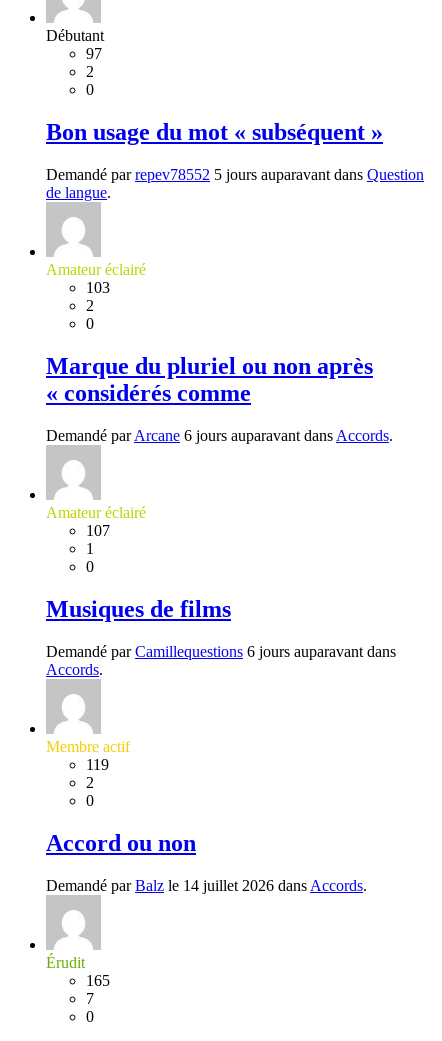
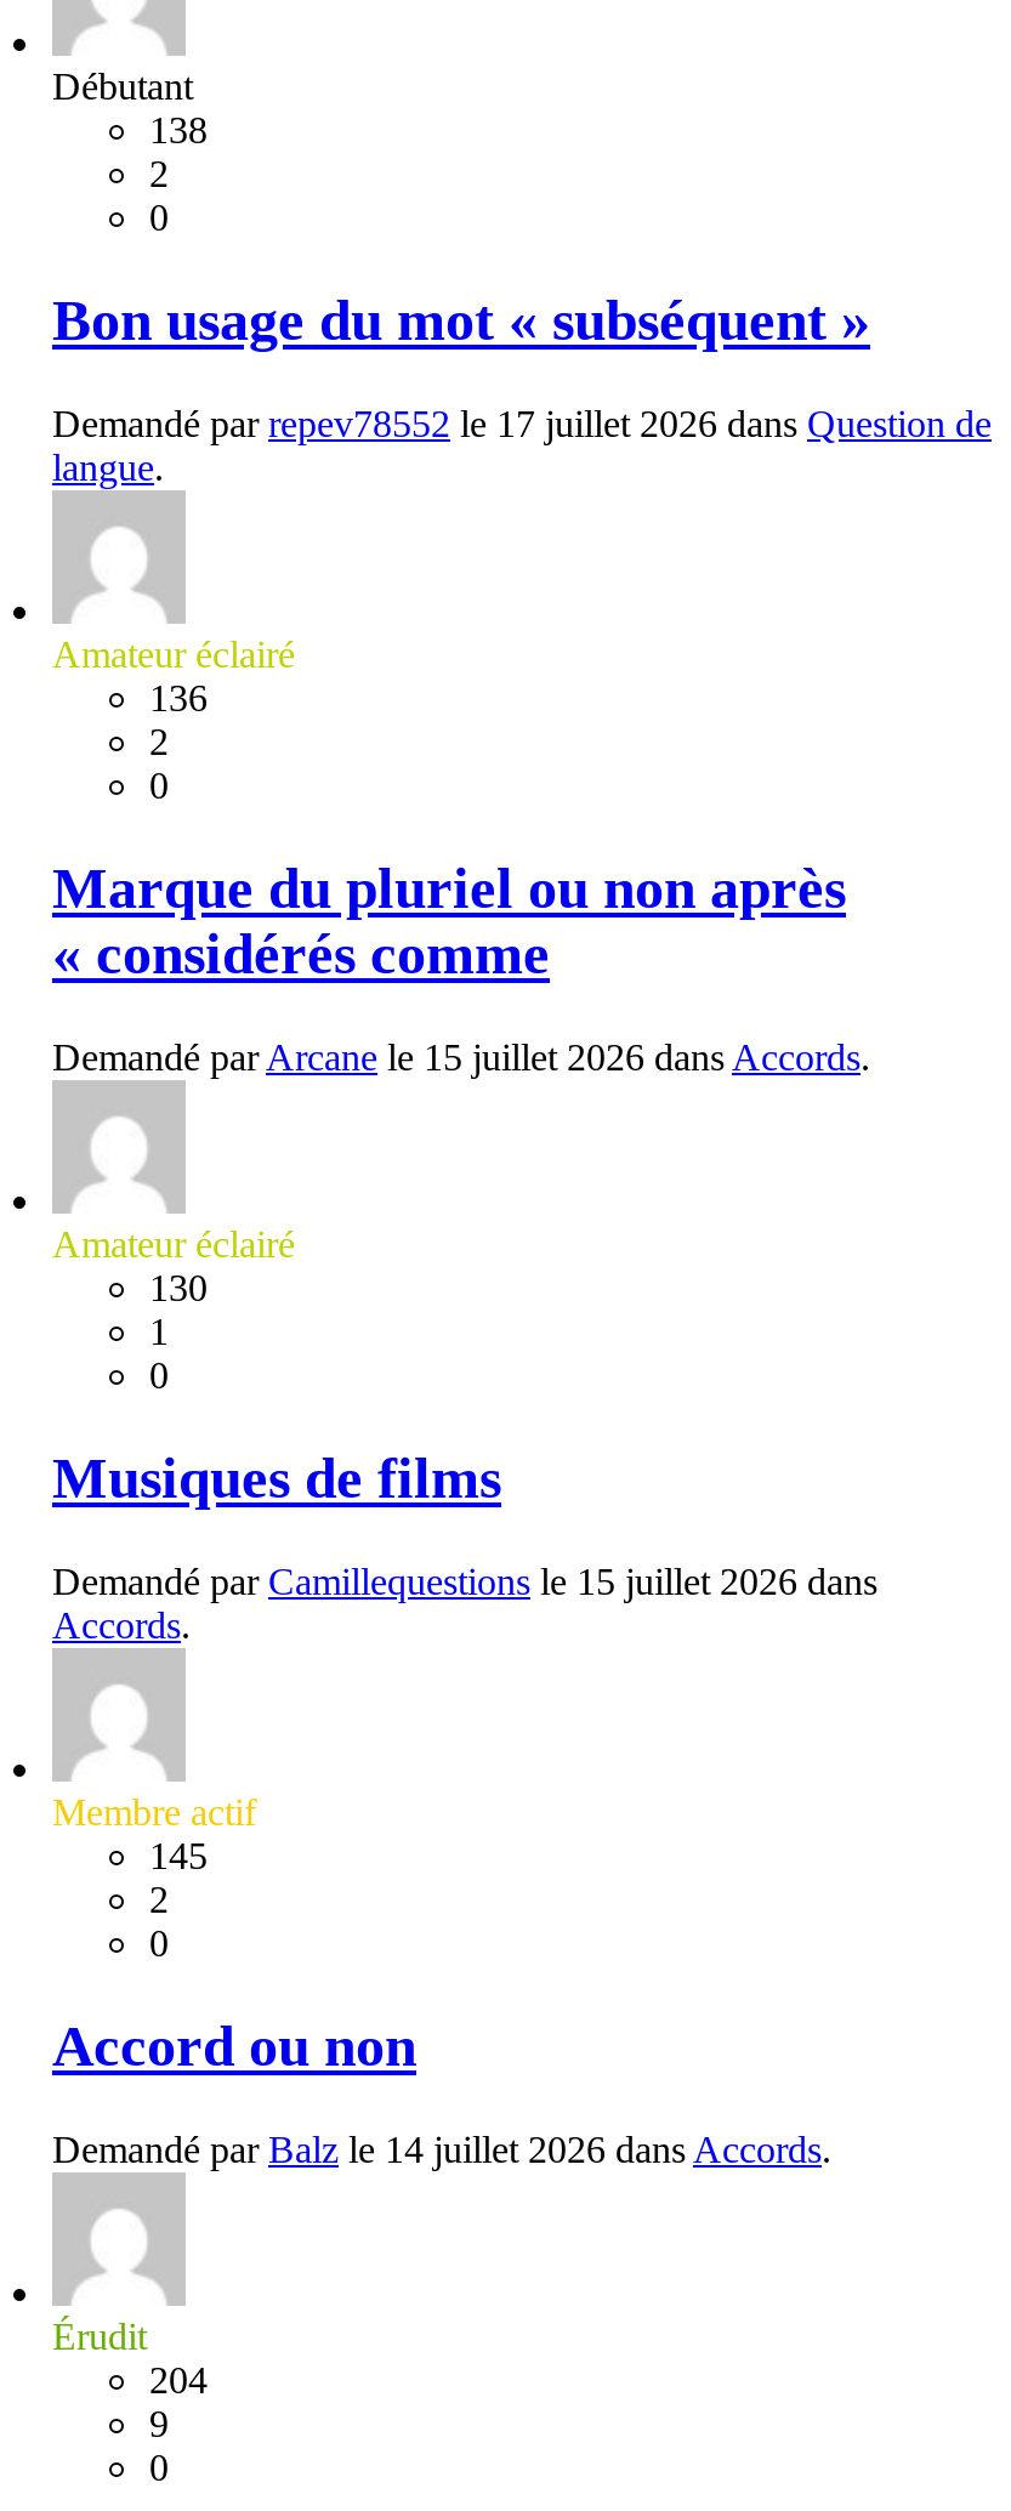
- 97
+ 138

- Demandé par repev78552 5 jours auparavant dans Question
- de langue.
+ Demandé par repev78552 le 17 juillet 2026 dans Question de
+ langue.

- 103
+ 136

- Demandé par Arcane 6 jours auparavant dans Accords.
+ Demandé par Arcane le 15 juillet 2026 dans Accords.

- 107
+ 130

- Demandé par Camillequestions 6 jours auparavant dans
+ Demandé par Camillequestions le 15 juillet 2026 dans

- 119
+ 145

- 165
+ 204

- 7
+ 9
